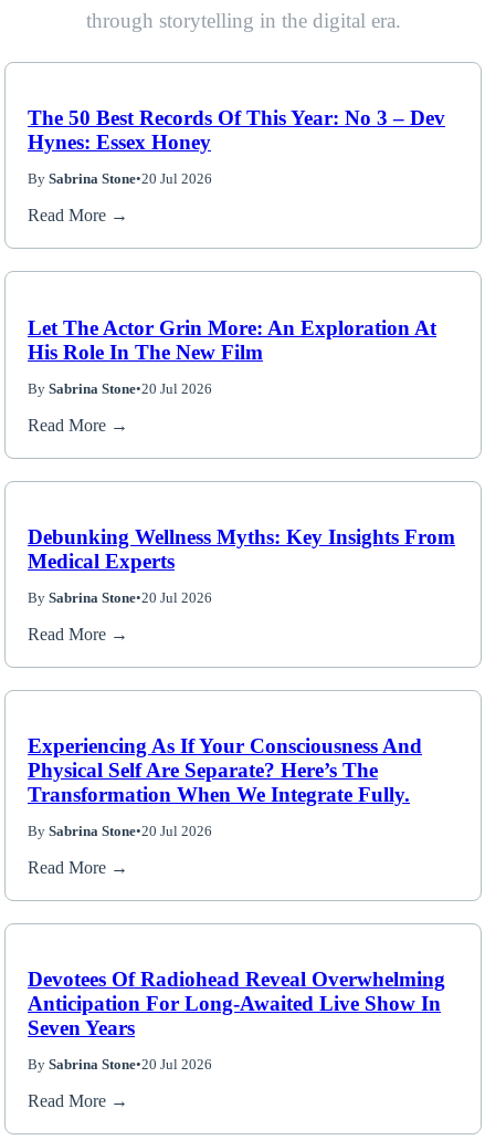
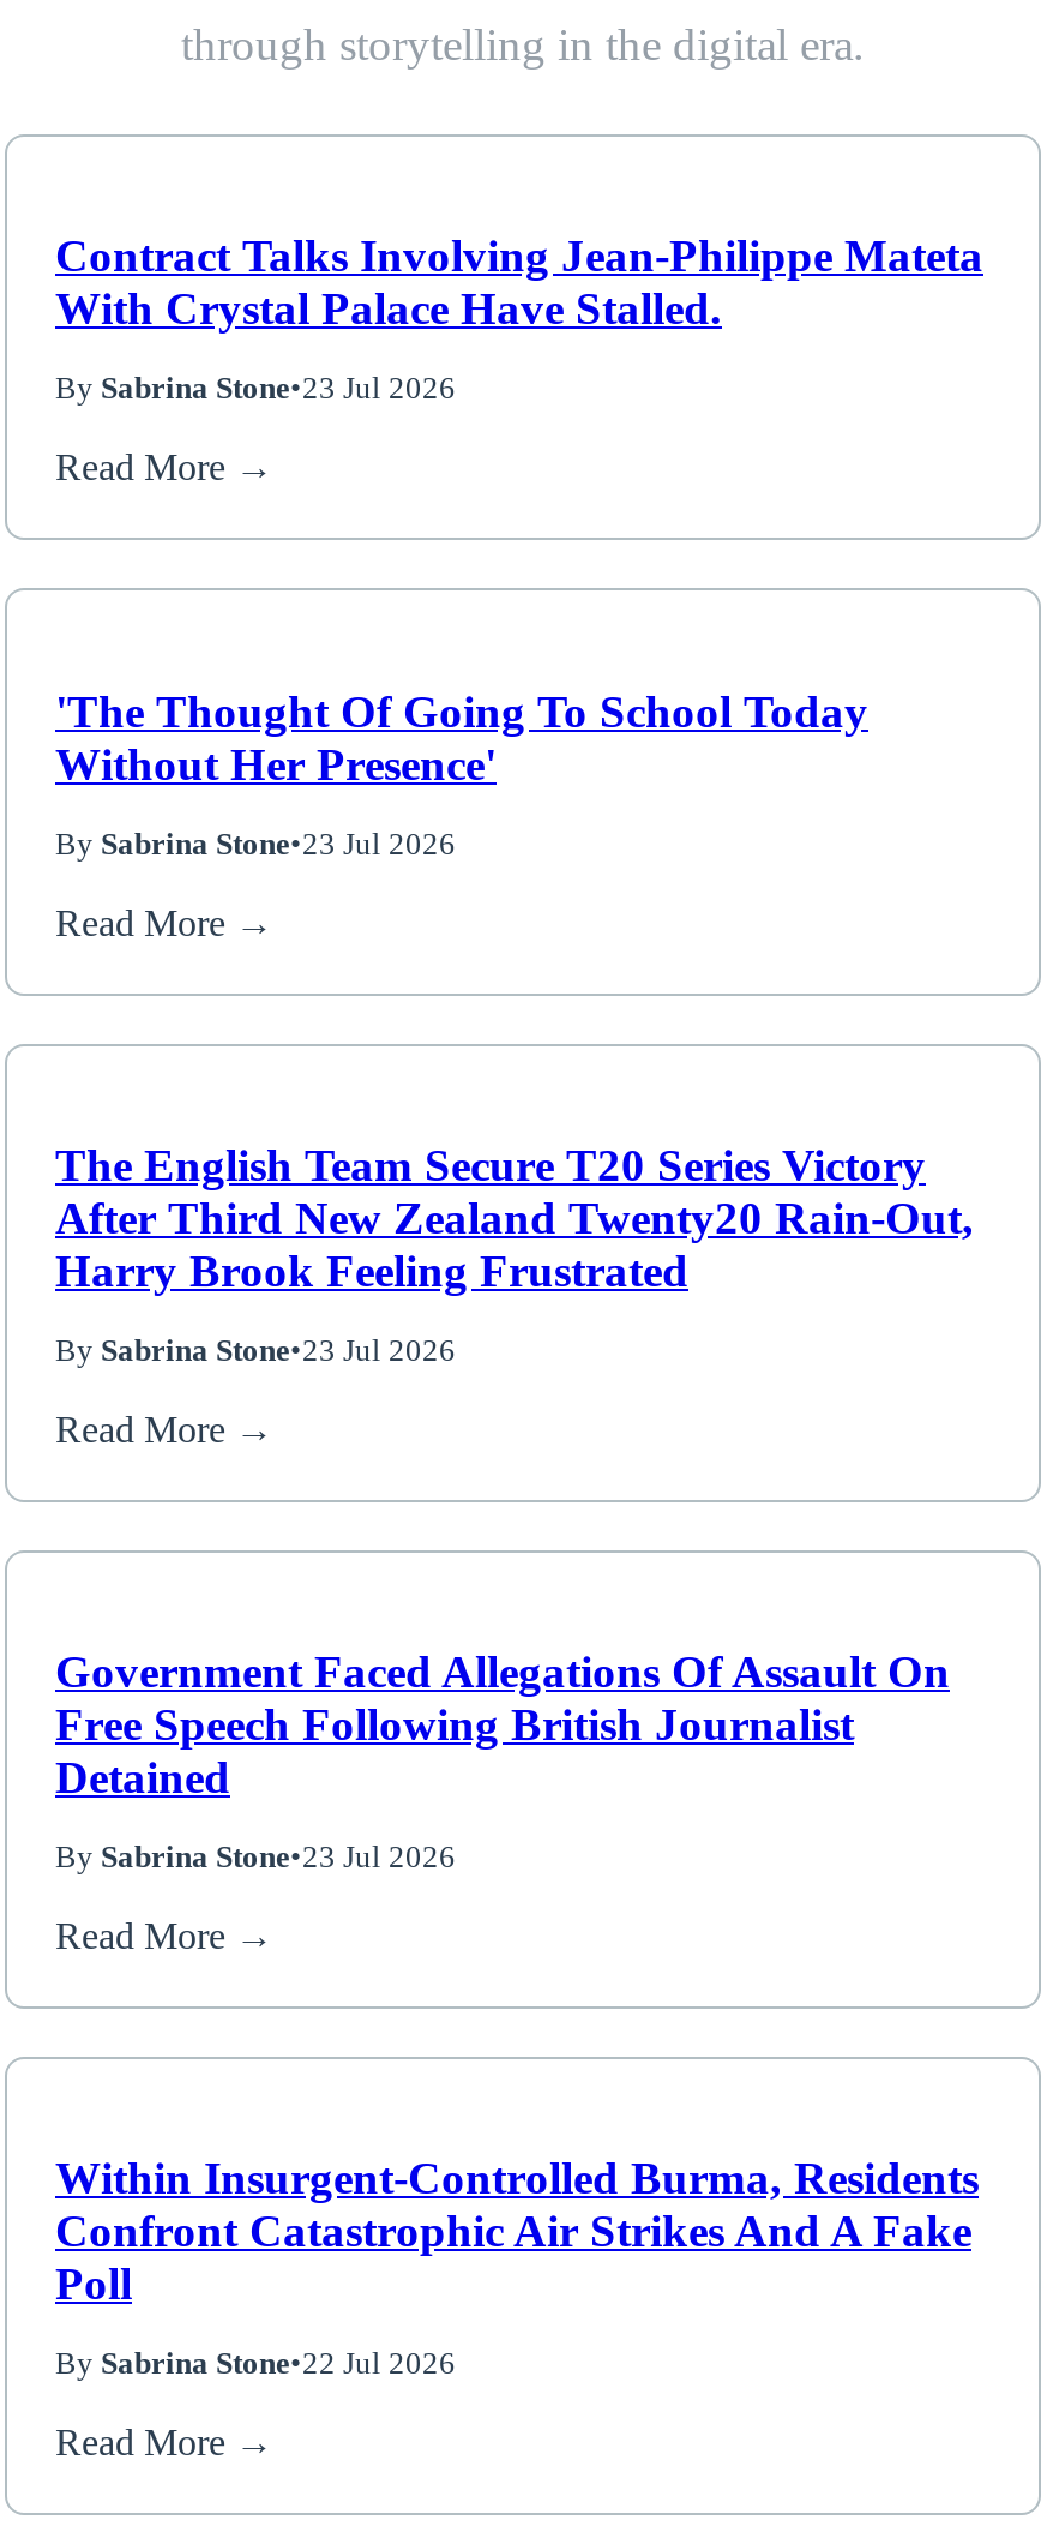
- The 50 Best Records Of This Year: No 3 – Dev
- Hynes: Essex Honey
+ Contract Talks Involving Jean-Philippe Mateta
+ With Crystal Palace Have Stalled.

- By Sabrina Stone•20 Jul 2026
+ By Sabrina Stone•23 Jul 2026

- Let The Actor Grin More: An Exploration At
- His Role In The New Film
+ 'The Thought Of Going To School Today
+ Without Her Presence'

- By Sabrina Stone•20 Jul 2026
+ By Sabrina Stone•23 Jul 2026

- Debunking Wellness Myths: Key Insights From
- Medical Experts
+ The English Team Secure T20 Series Victory
+ After Third New Zealand Twenty20 Rain-Out,
+ Harry Brook Feeling Frustrated

- By Sabrina Stone•20 Jul 2026
+ By Sabrina Stone•23 Jul 2026

- Experiencing As If Your Consciousness And
- Physical Self Are Separate? Here’s The
- Transformation When We Integrate Fully.
+ Government Faced Allegations Of Assault On
+ Free Speech Following British Journalist
+ Detained

- By Sabrina Stone•20 Jul 2026
+ By Sabrina Stone•23 Jul 2026

- Devotees Of Radiohead Reveal Overwhelming
- Anticipation For Long-Awaited Live Show In
- Seven Years
+ Within Insurgent-Controlled Burma, Residents
+ Confront Catastrophic Air Strikes And A Fake
+ Poll

- By Sabrina Stone•20 Jul 2026
+ By Sabrina Stone•22 Jul 2026
